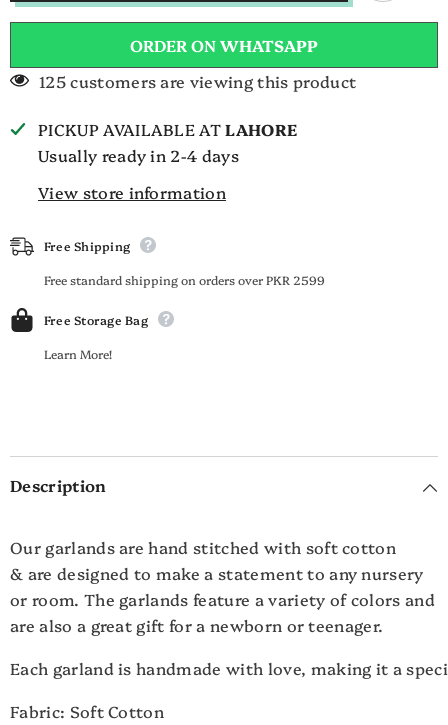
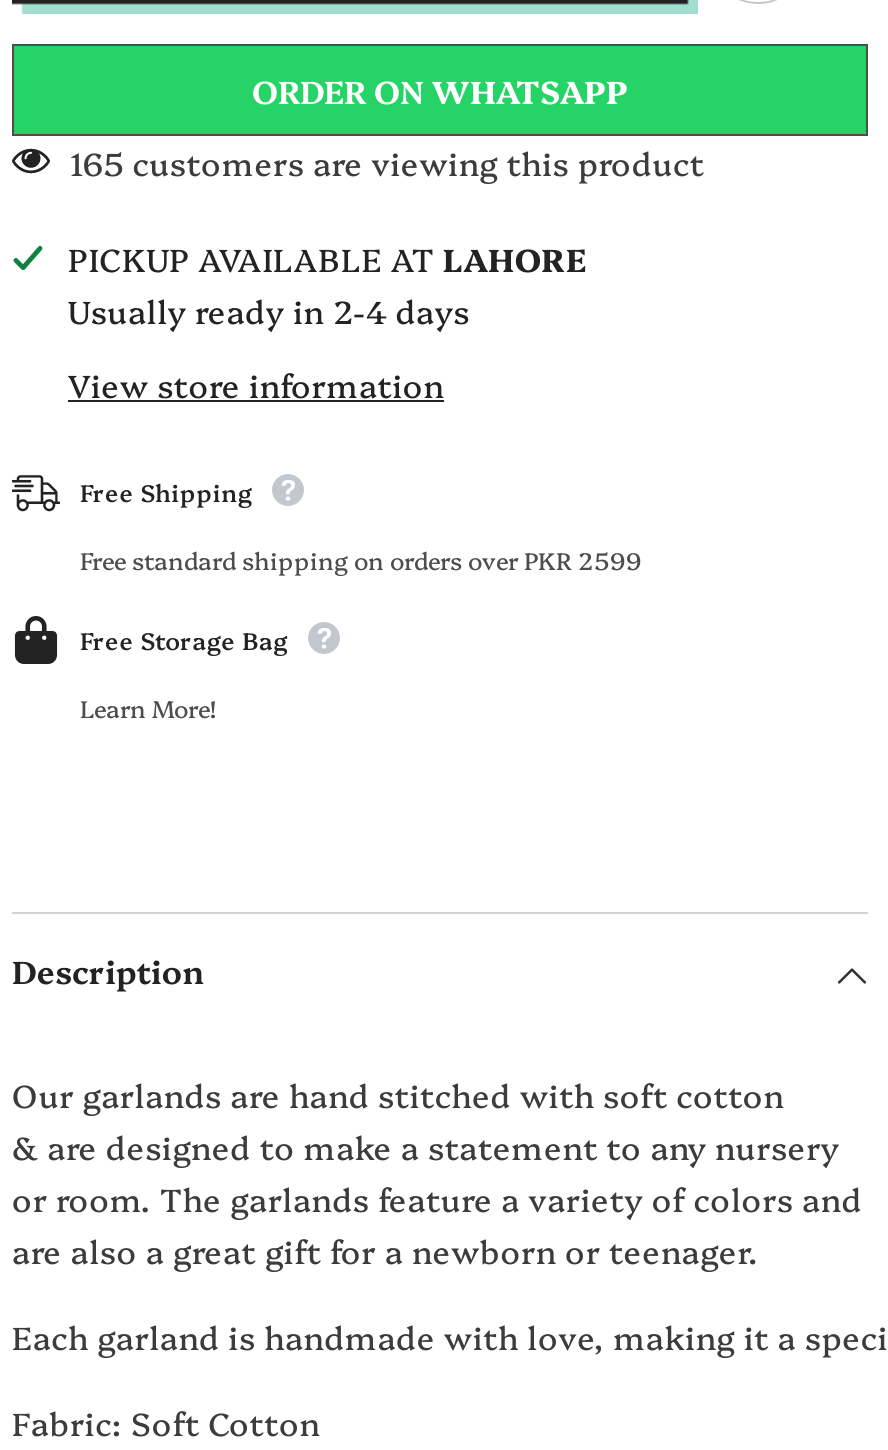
- 125 customers are viewing this product
+ 165 customers are viewing this product
